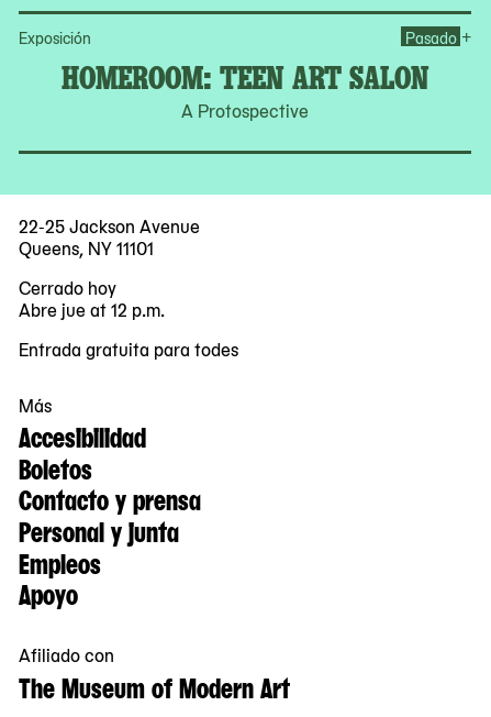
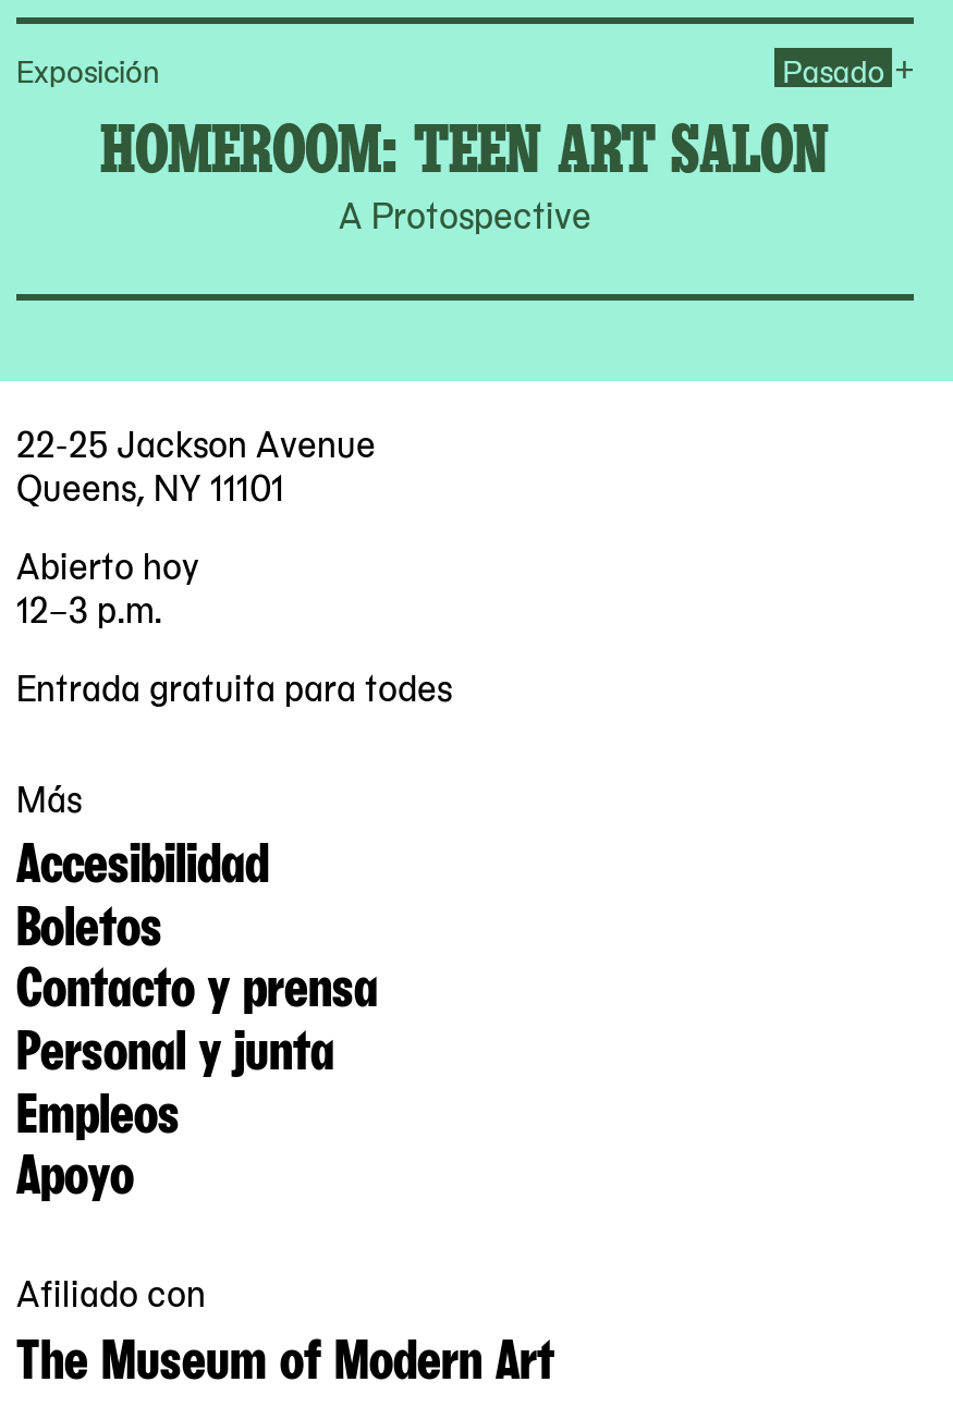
- Cerrado hoy
- Abre jue at 12 p.m.
+ Abierto hoy
+ 12–3 p.m.
